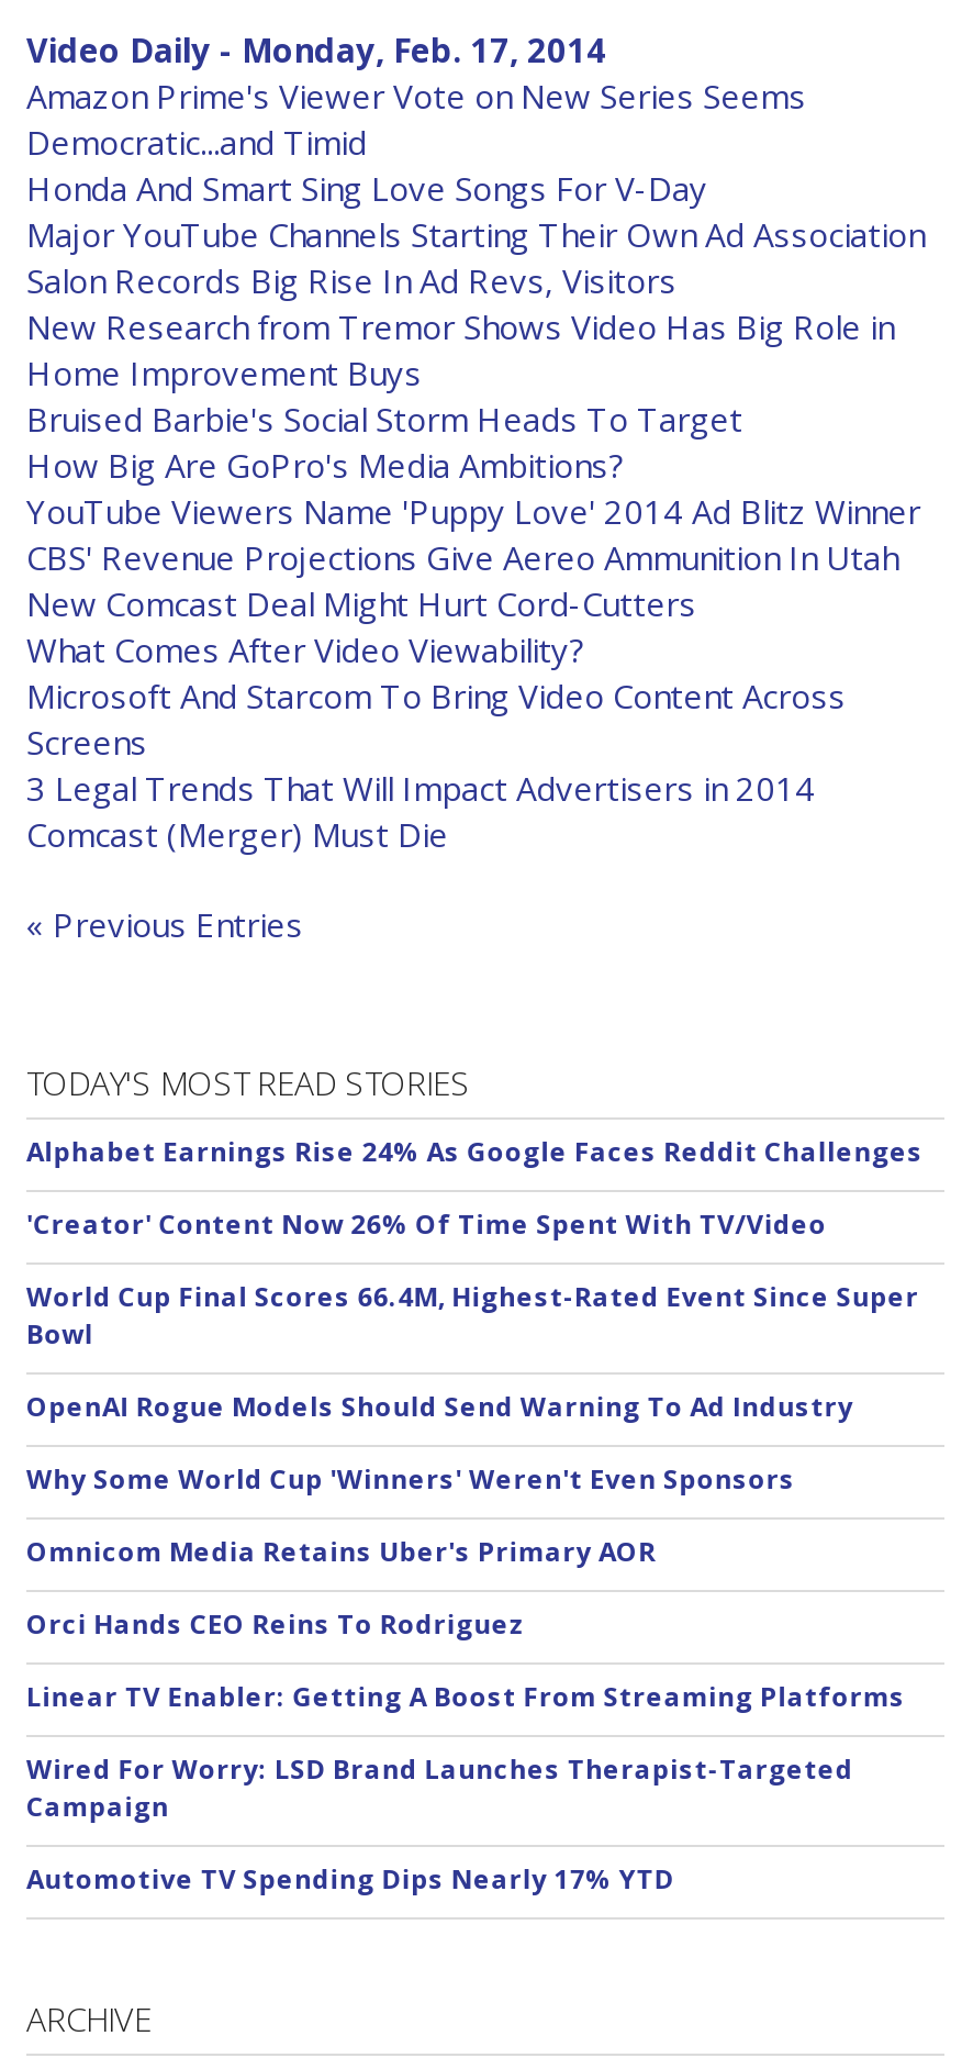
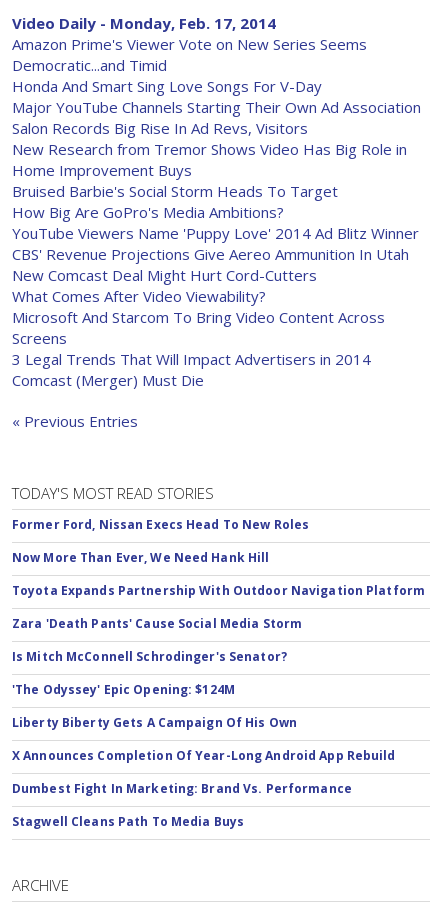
- Alphabet Earnings Rise 24% As Google Faces Reddit Challenges
+ Former Ford, Nissan Execs Head To New Roles

- 'Creator' Content Now 26% Of Time Spent With TV/Video
+ Now More Than Ever, We Need Hank Hill

- World Cup Final Scores 66.4M, Highest-Rated Event Since Super
- Bowl
+ Toyota Expands Partnership With Outdoor Navigation Platform

- OpenAI Rogue Models Should Send Warning To Ad Industry
+ Zara 'Death Pants' Cause Social Media Storm

- Why Some World Cup 'Winners' Weren't Even Sponsors
+ Is Mitch McConnell Schrodinger's Senator?

- Omnicom Media Retains Uber's Primary AOR
+ 'The Odyssey' Epic Opening: $124M

- Orci Hands CEO Reins To Rodriguez
+ Liberty Biberty Gets A Campaign Of His Own

- Linear TV Enabler: Getting A Boost From Streaming Platforms
+ X Announces Completion Of Year-Long Android App Rebuild

- Wired For Worry: LSD Brand Launches Therapist-Targeted
- Campaign
+ Dumbest Fight In Marketing: Brand Vs. Performance

- Automotive TV Spending Dips Nearly 17% YTD
+ Stagwell Cleans Path To Media Buys
